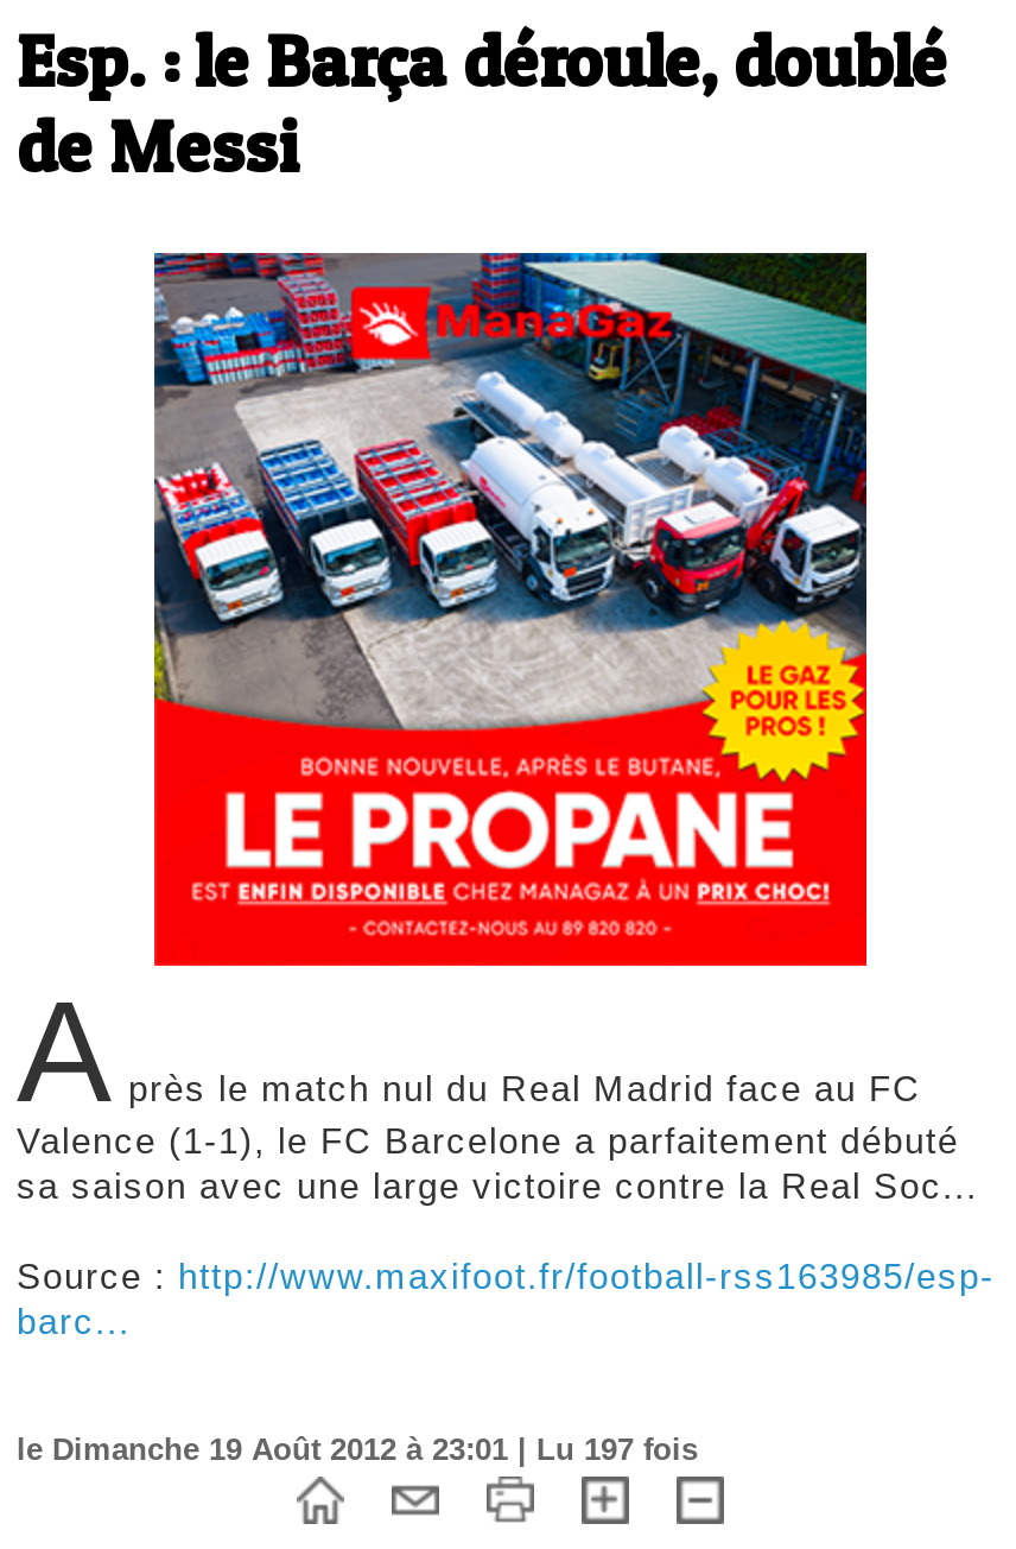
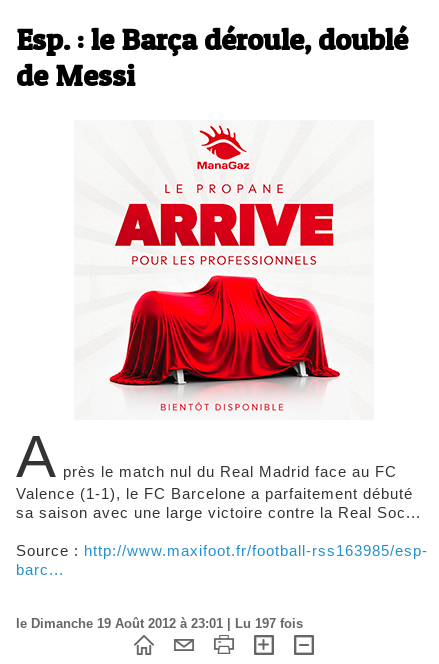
- [image]
+ [image]
